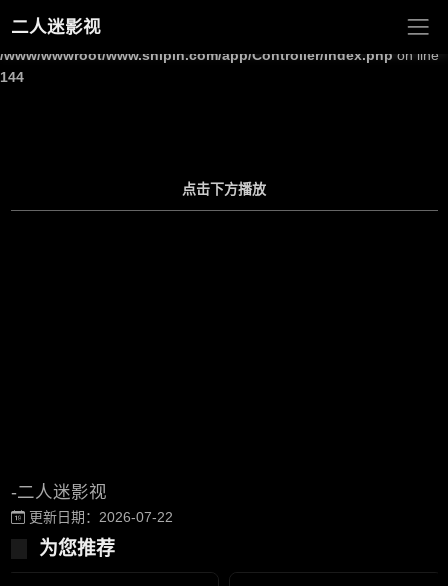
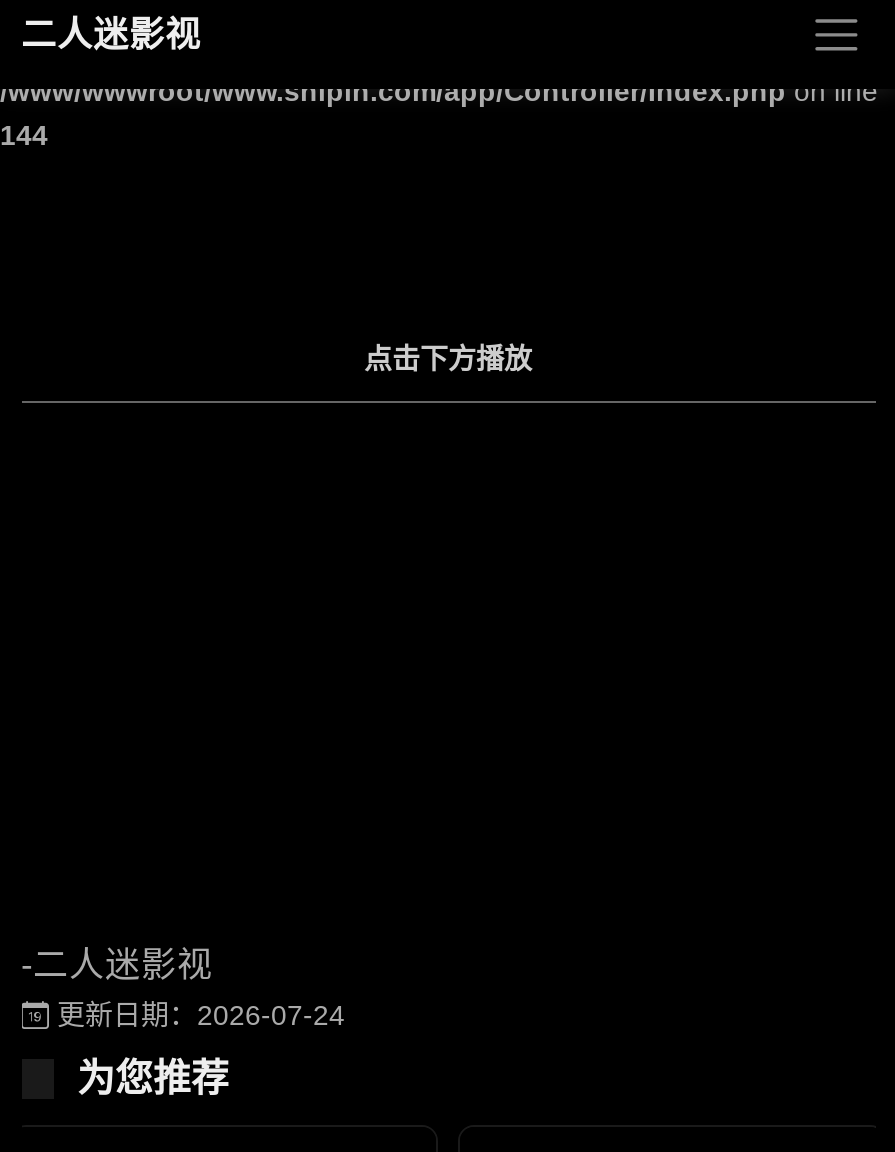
- 更新日期：2026-07-22
+ 更新日期：2026-07-24
